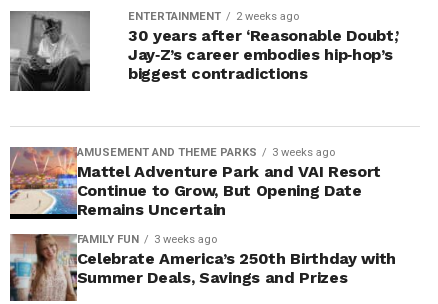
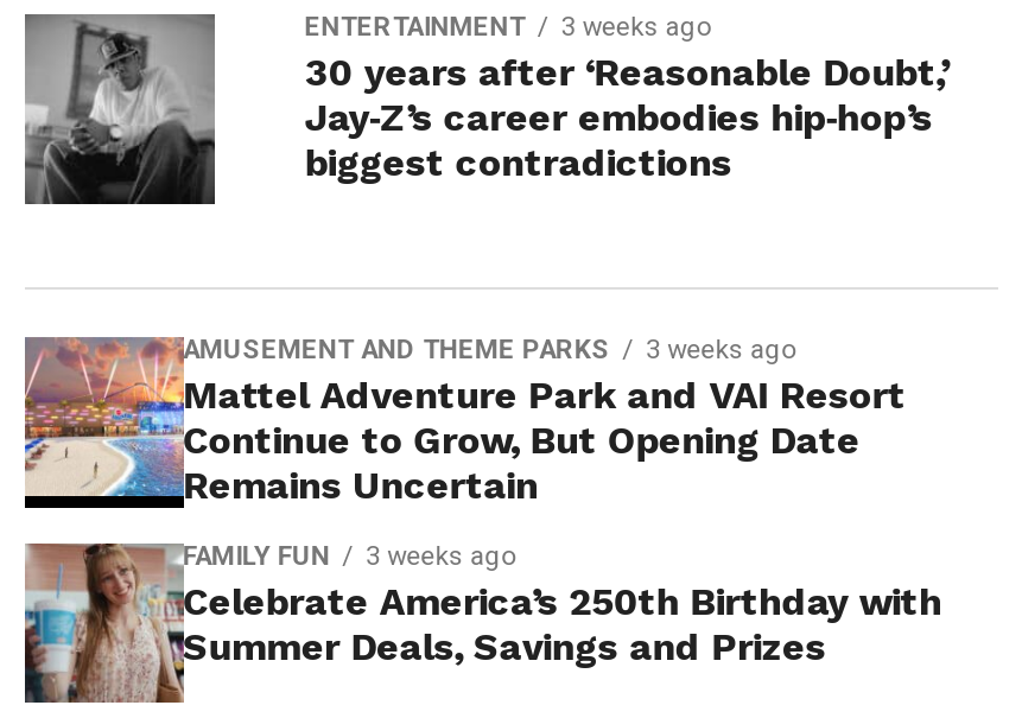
- ENTERTAINMENT 2 weeks ago
+ ENTERTAINMENT 3 weeks ago
